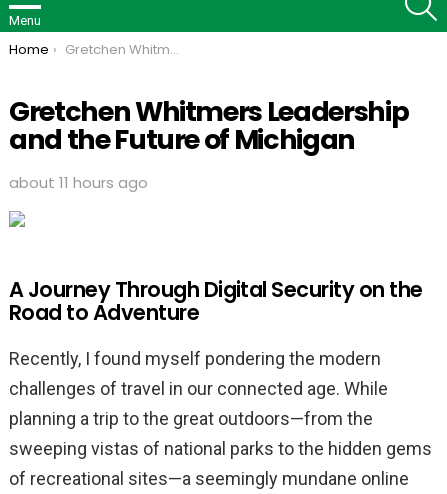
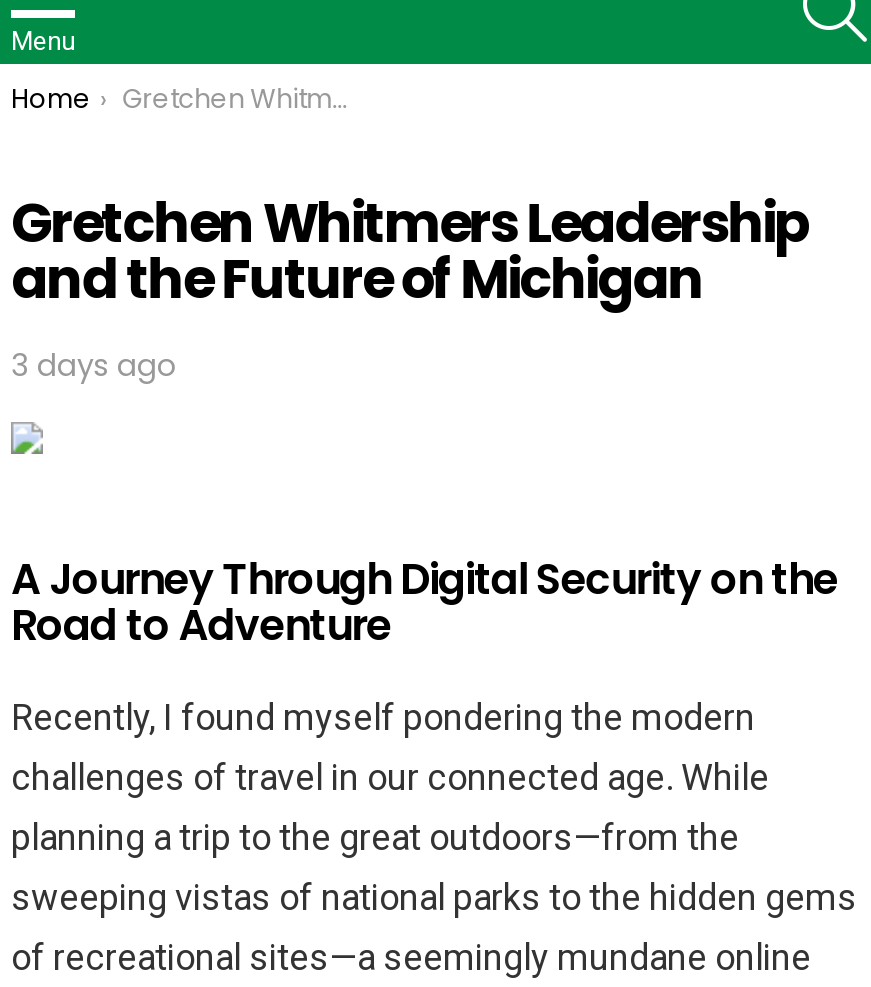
- about 11 hours ago
+ 3 days ago
